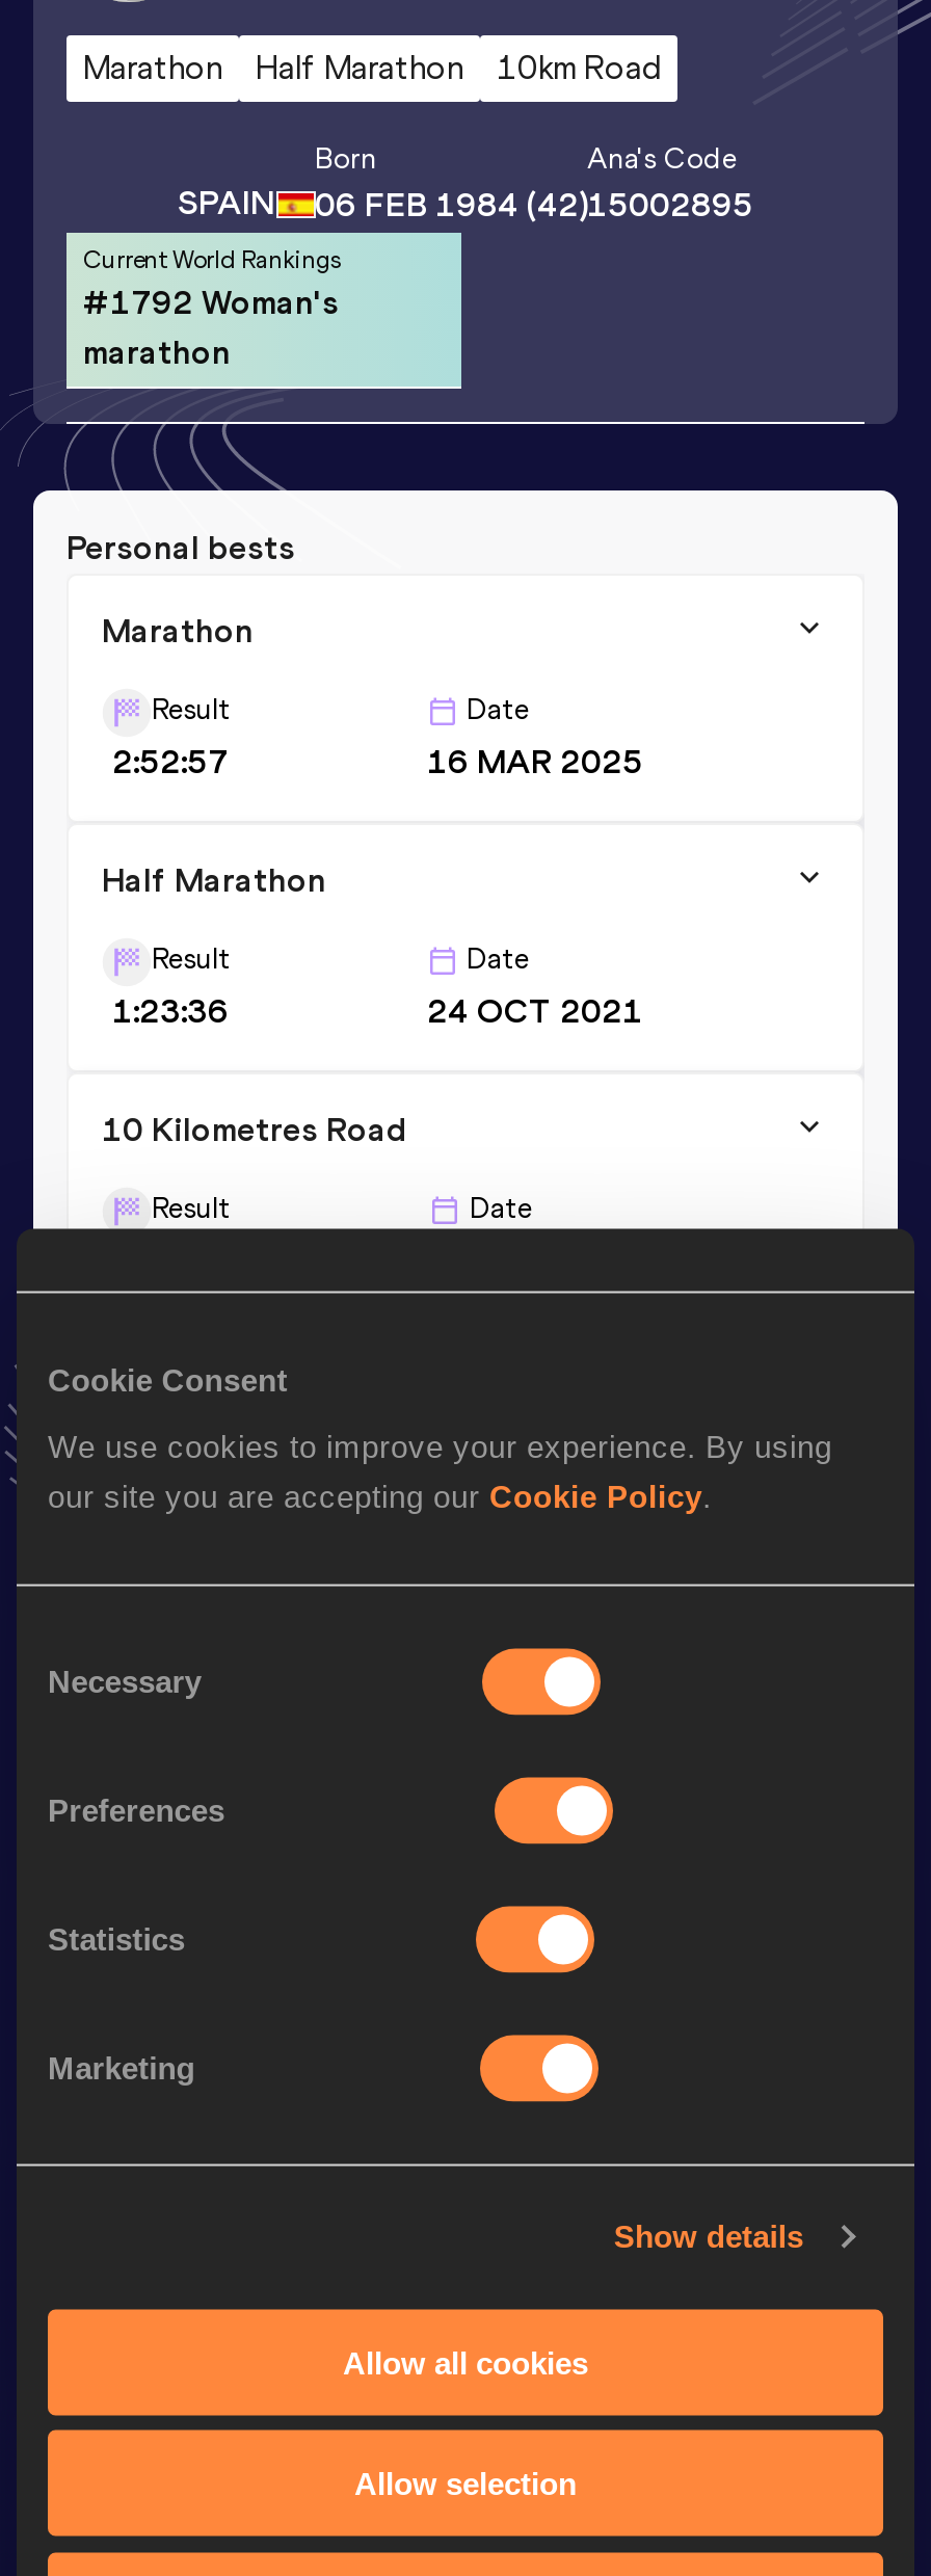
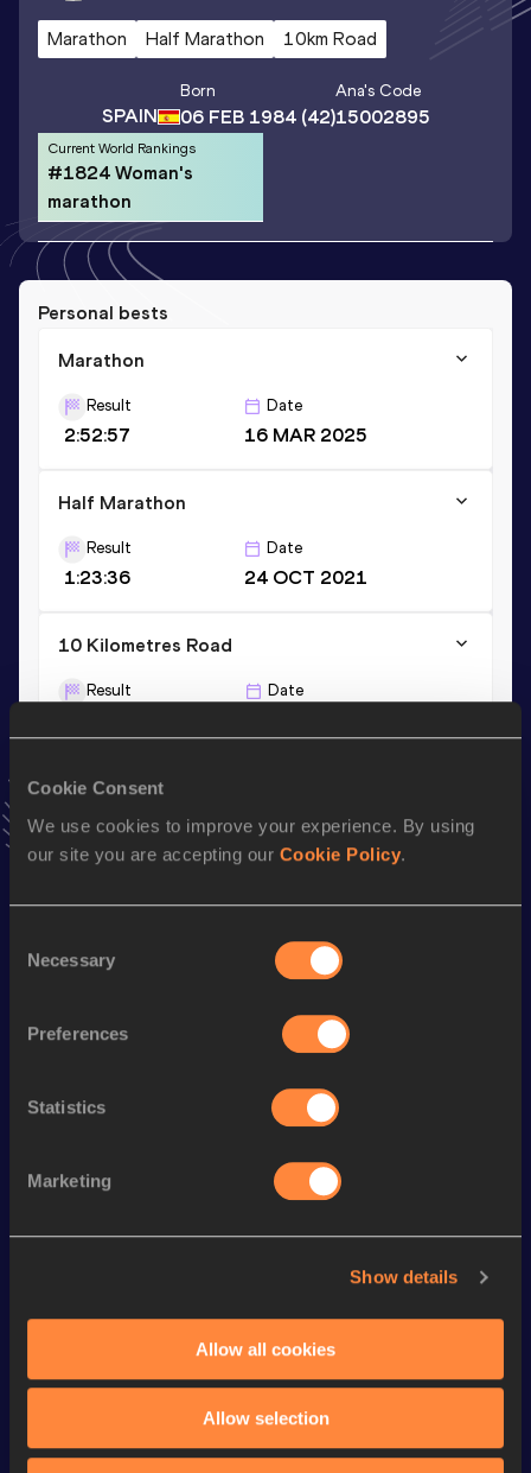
- #1792 Woman's
+ #1824 Woman's
